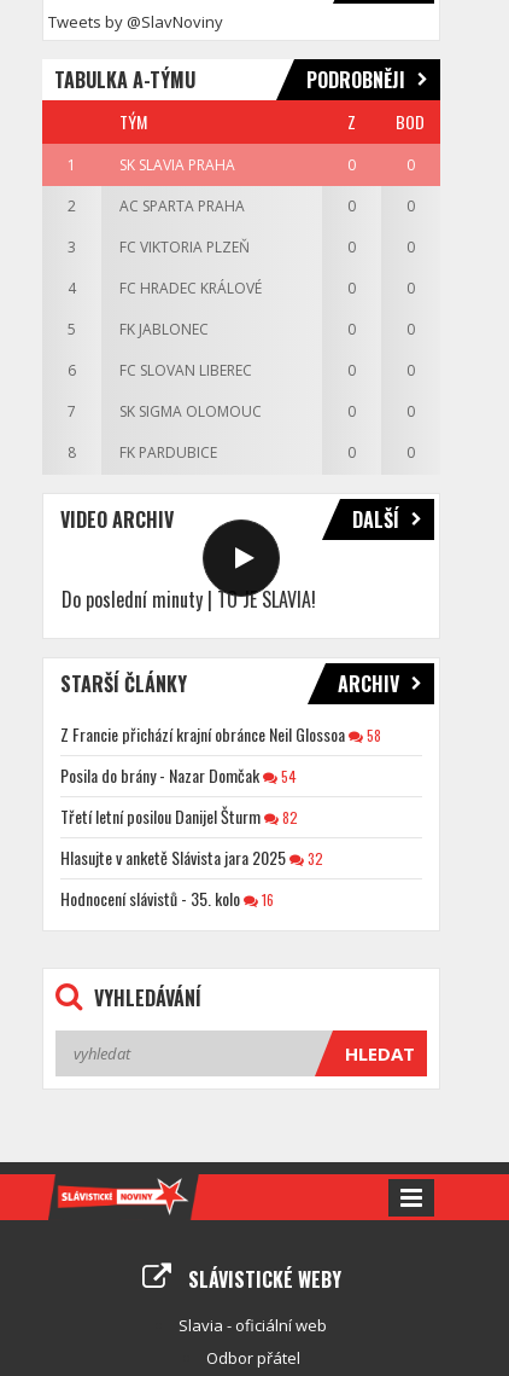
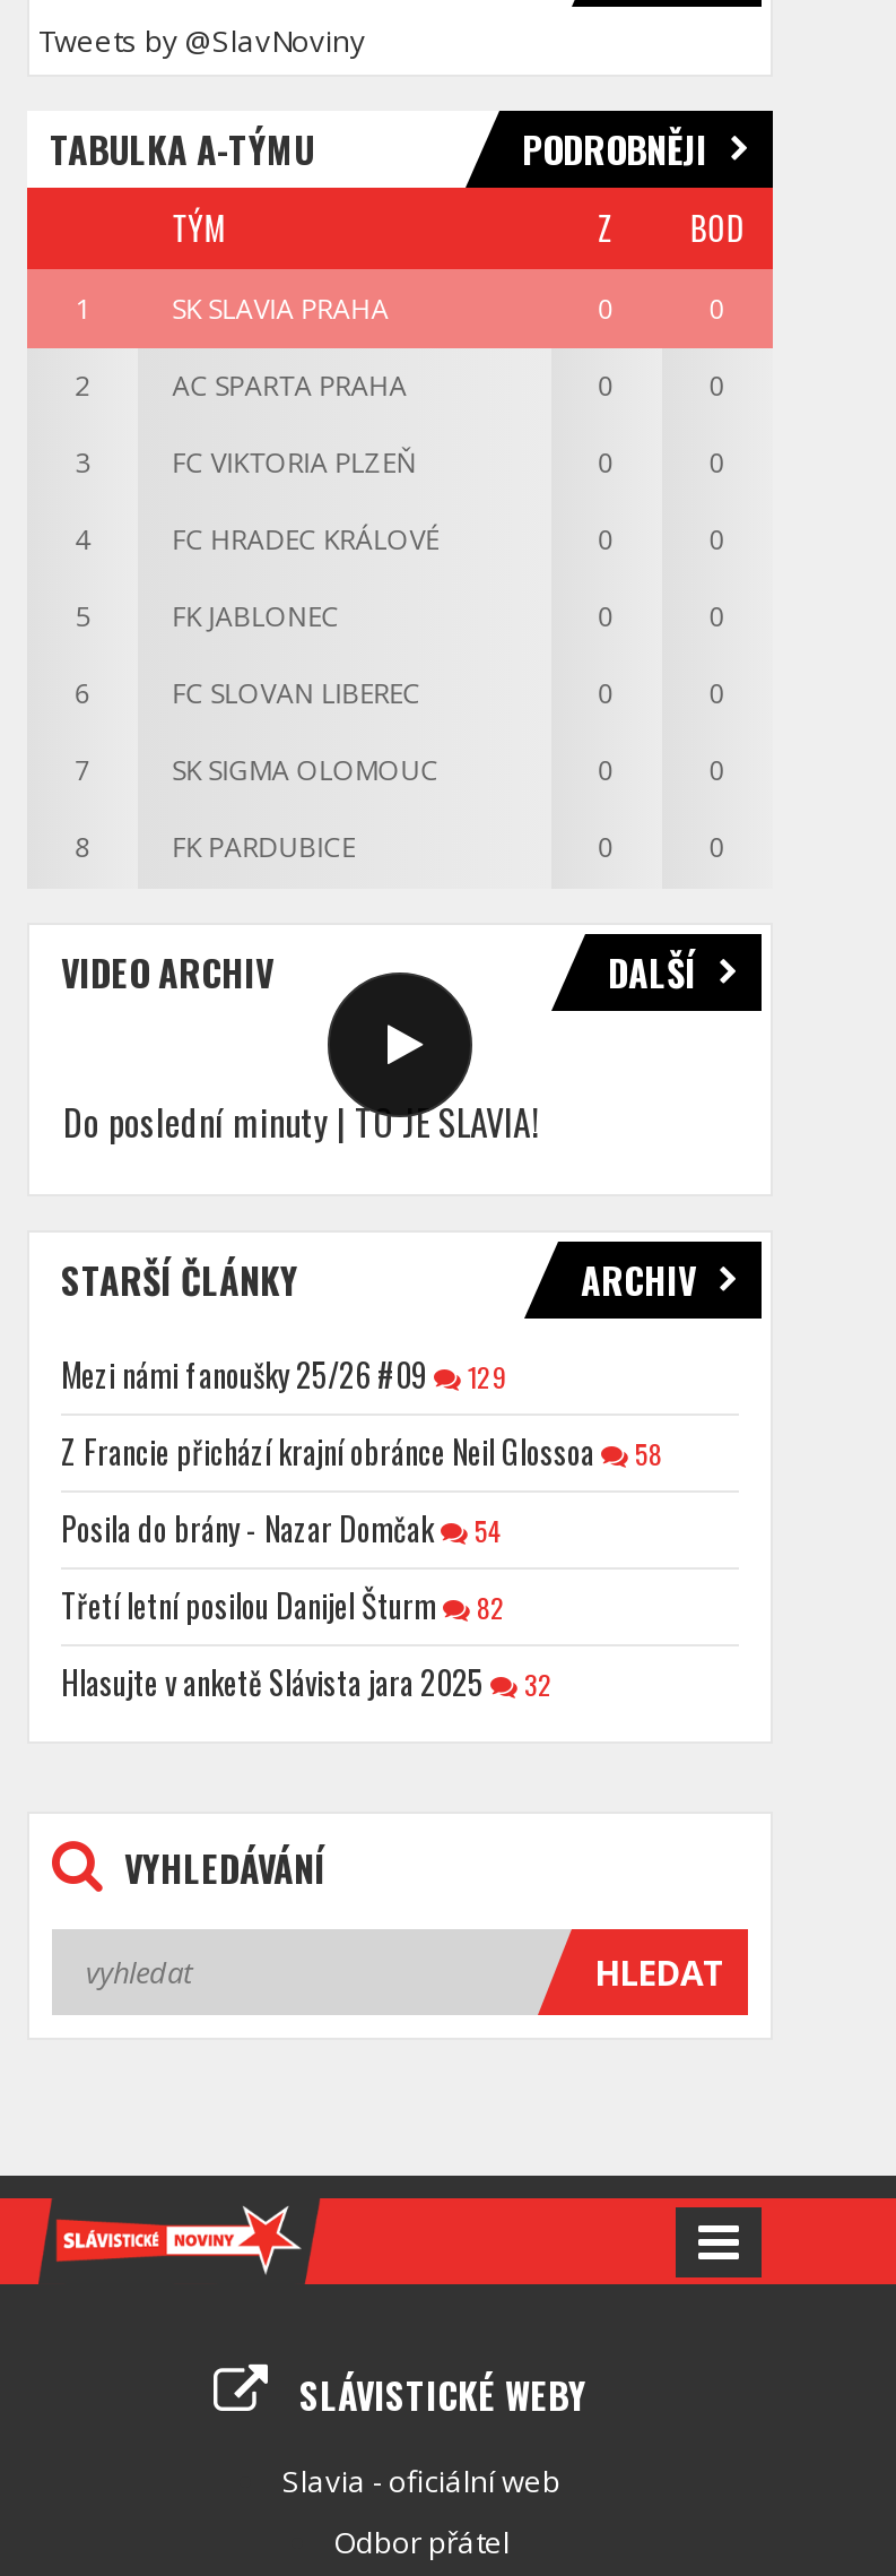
+ Mezi námi fanoušky 25/26 #09
+ 129

moved down: Z Francie přichází krajní obránce Neil Glossoa | 58 | Posila do brány - Nazar Domčak | 54 | Třetí letní posilou Danijel Šturm | 82 | Hlasujte v anketě Slávista jara 2025 | 32

- Hodnocení slávistů - 35. kolo
- 16
